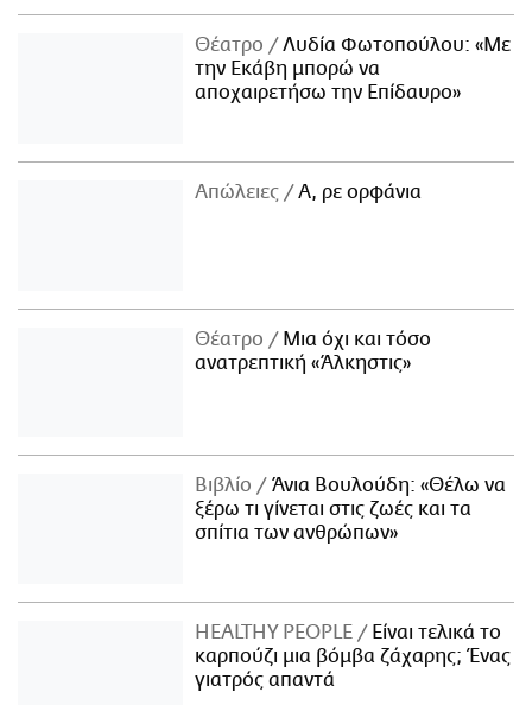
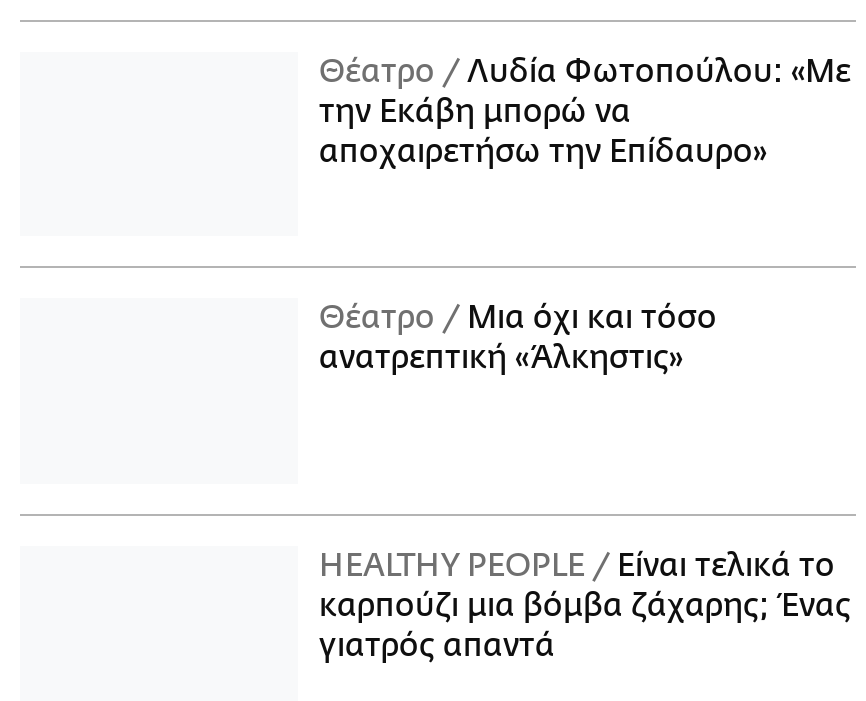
- Απώλειες Α, ρε ορφάνια

- Βιβλίο Άνια Βουλούδη: «Θέλω να
- ξέρω τι γίνεται στις ζωές και τα
- σπίτια των ανθρώπων»
